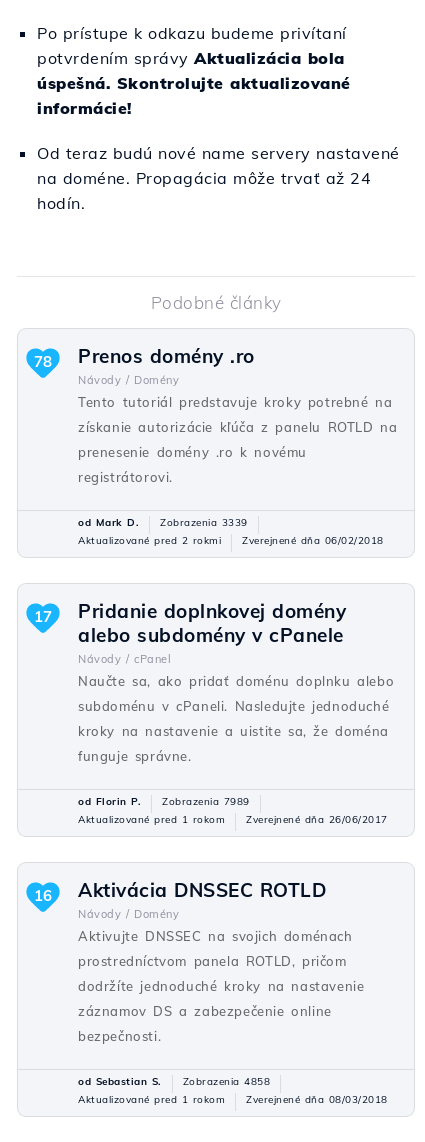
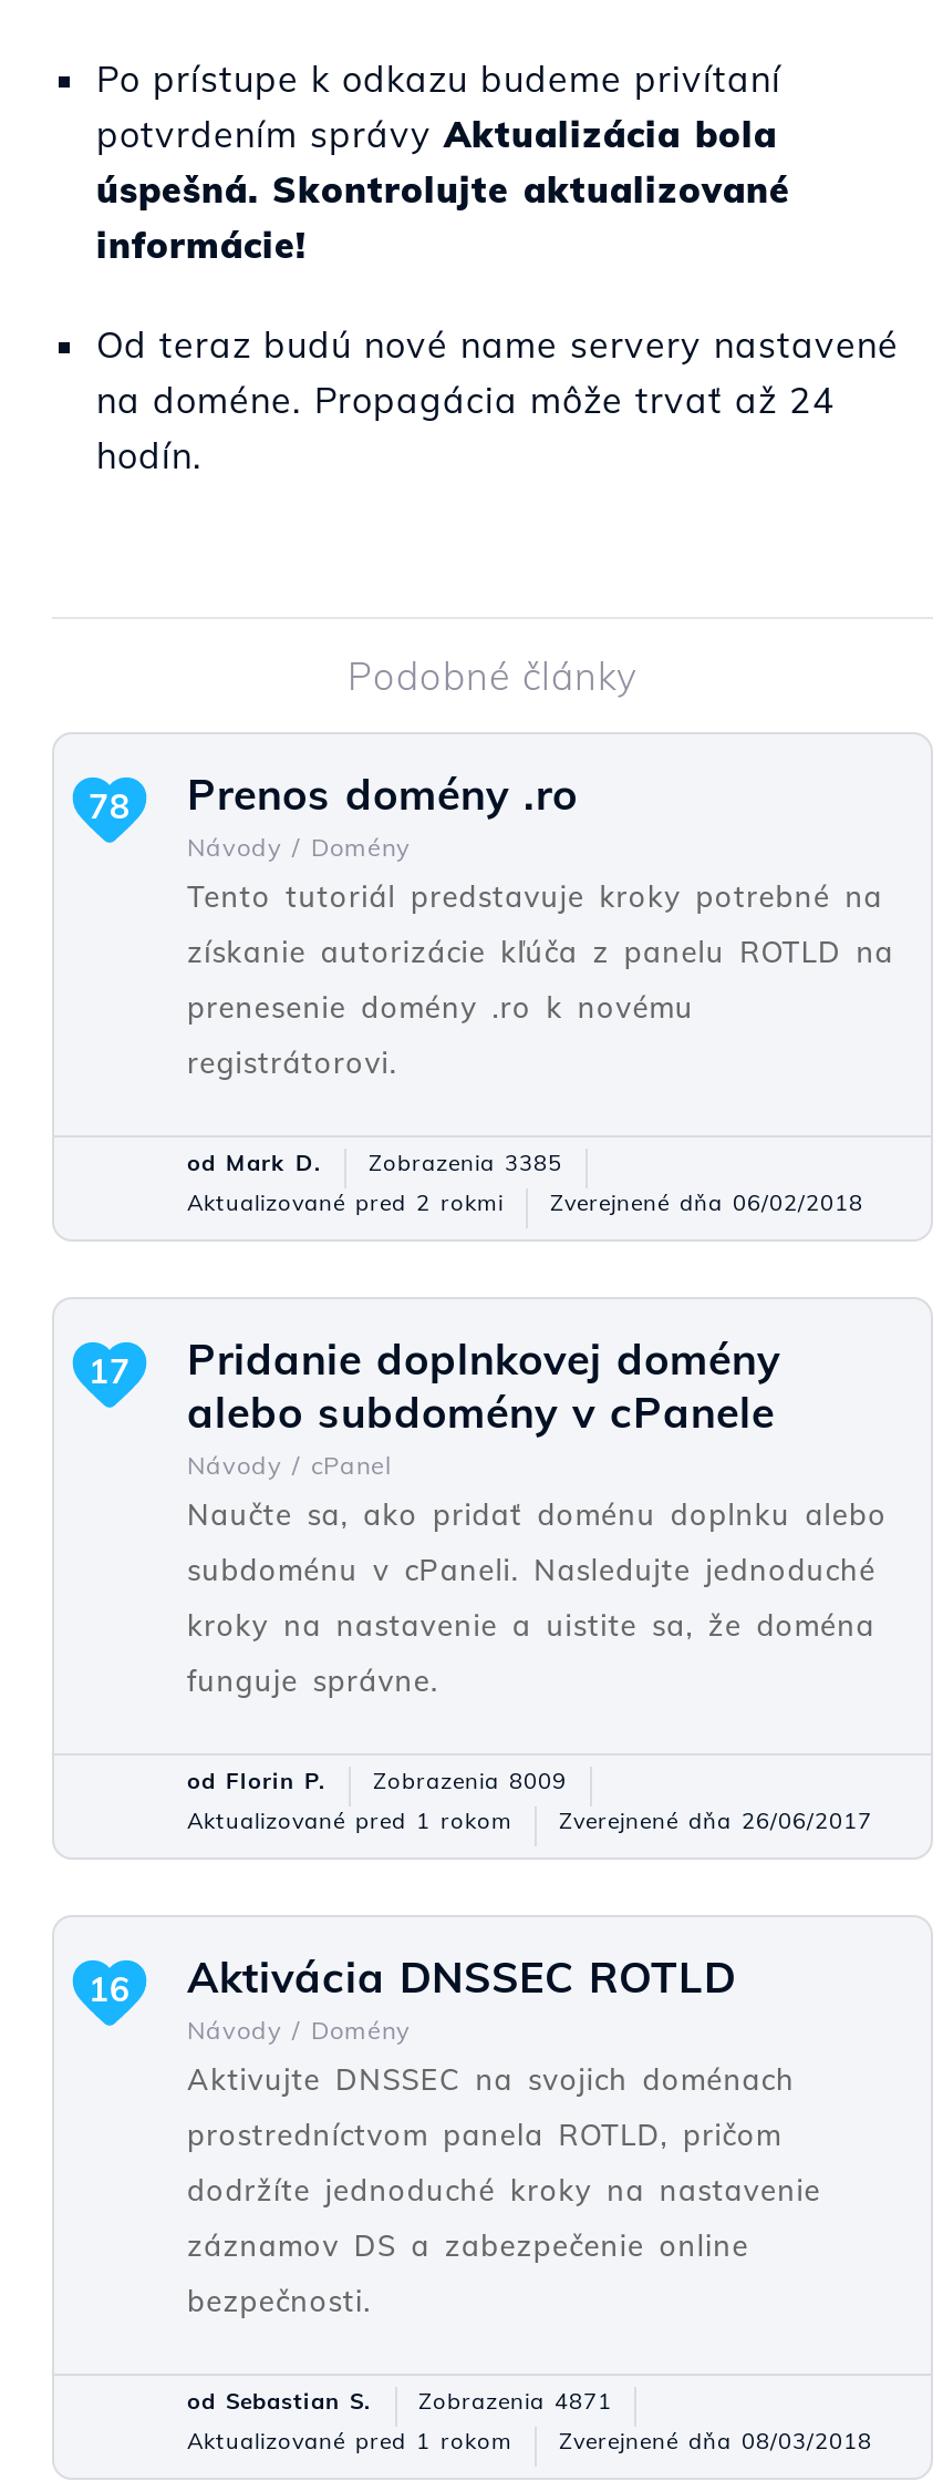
- od Mark D. Zobrazenia 3339
+ od Mark D. Zobrazenia 3385

- od Florin P. Zobrazenia 7989
+ od Florin P. Zobrazenia 8009

- od Sebastian S. Zobrazenia 4858
+ od Sebastian S. Zobrazenia 4871
